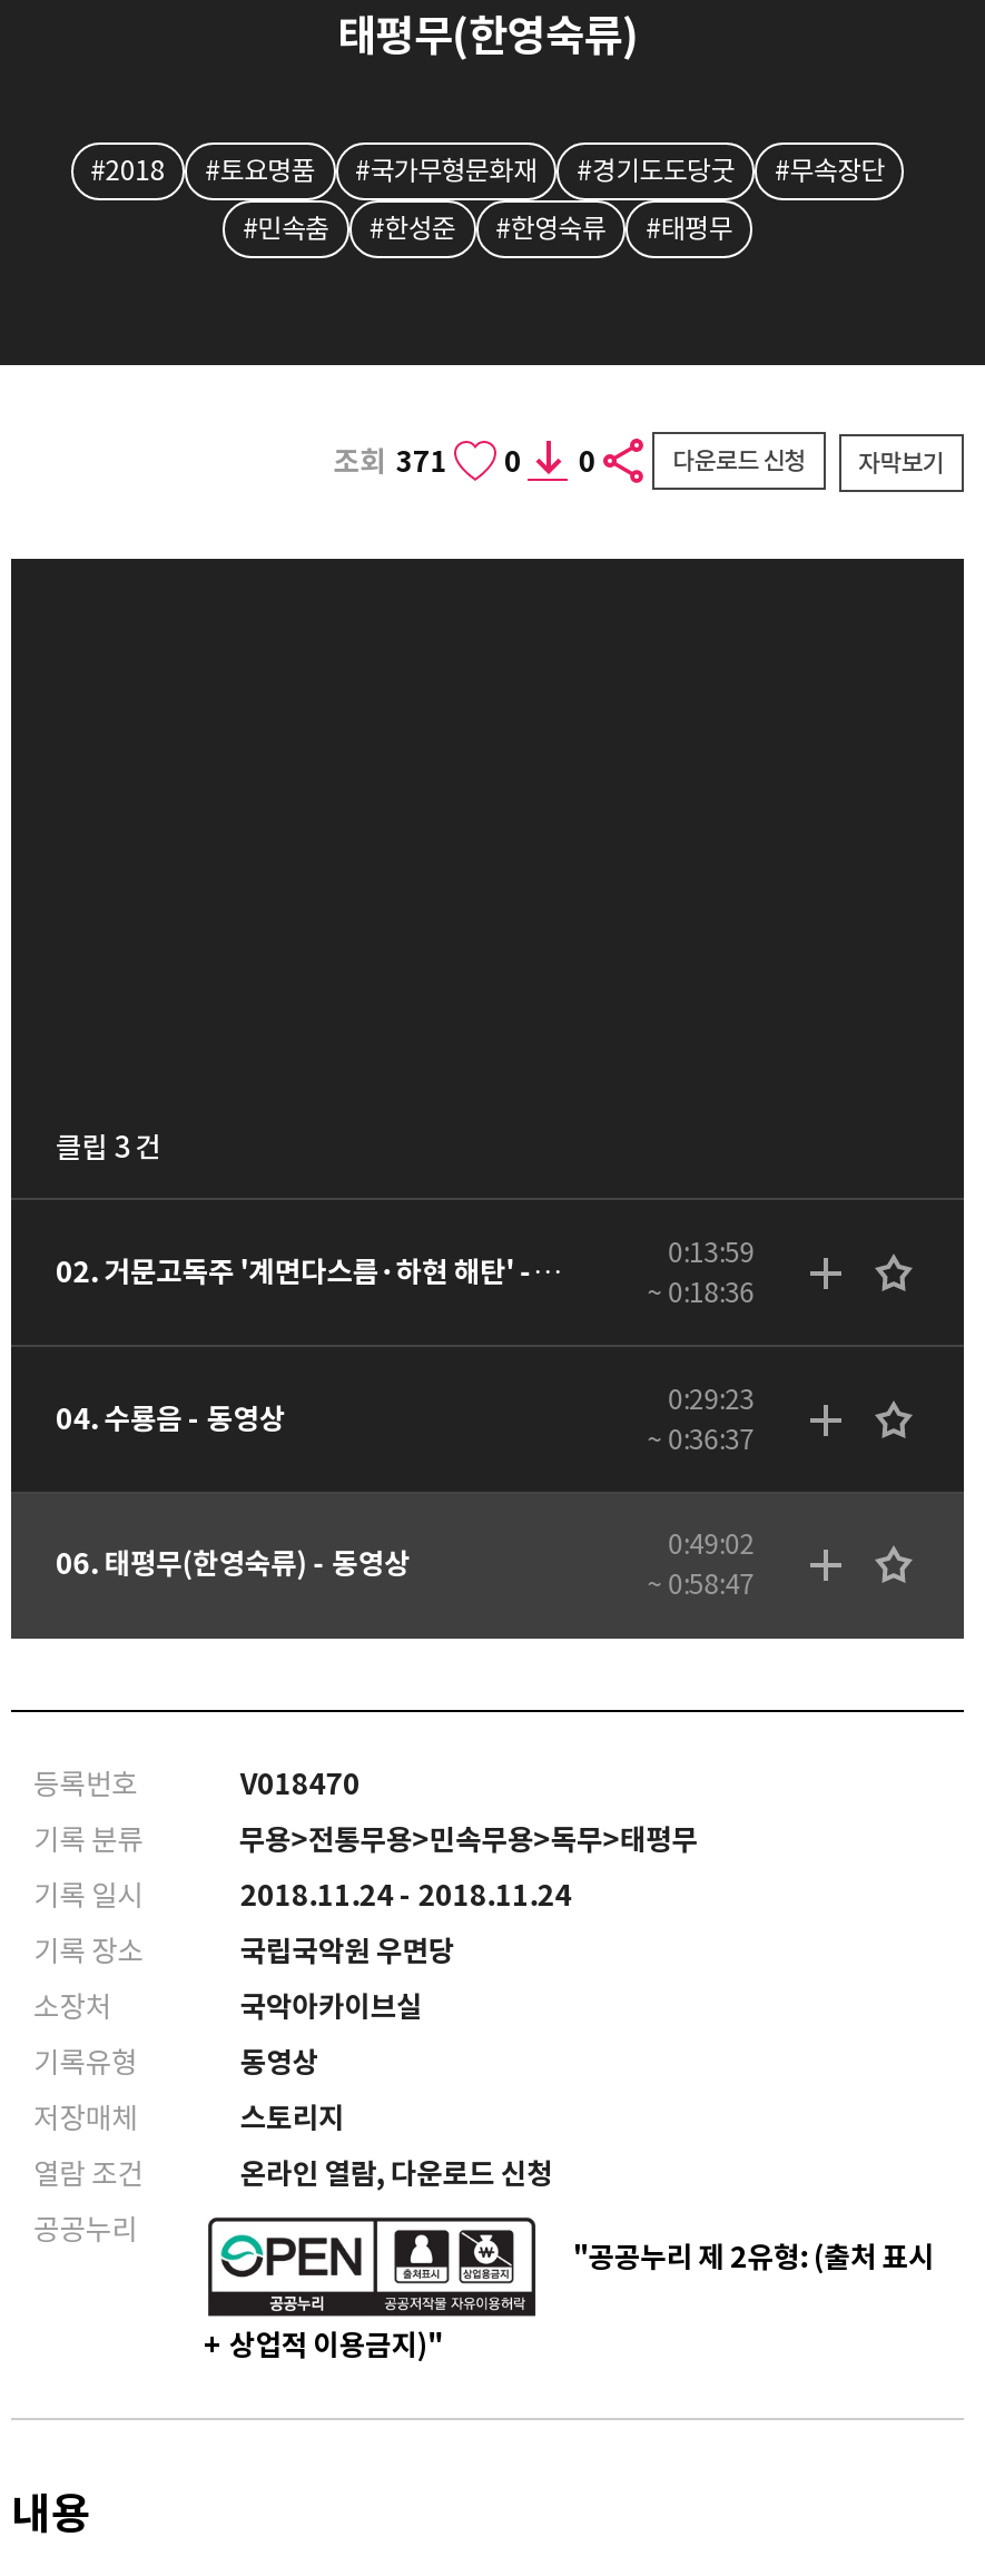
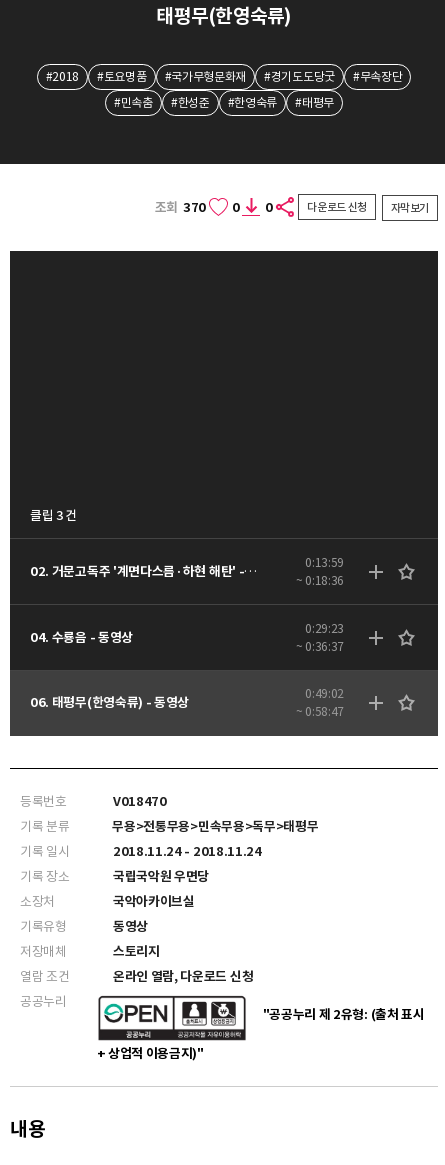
- 조회 371 0 0
+ 조회 370 0 0
